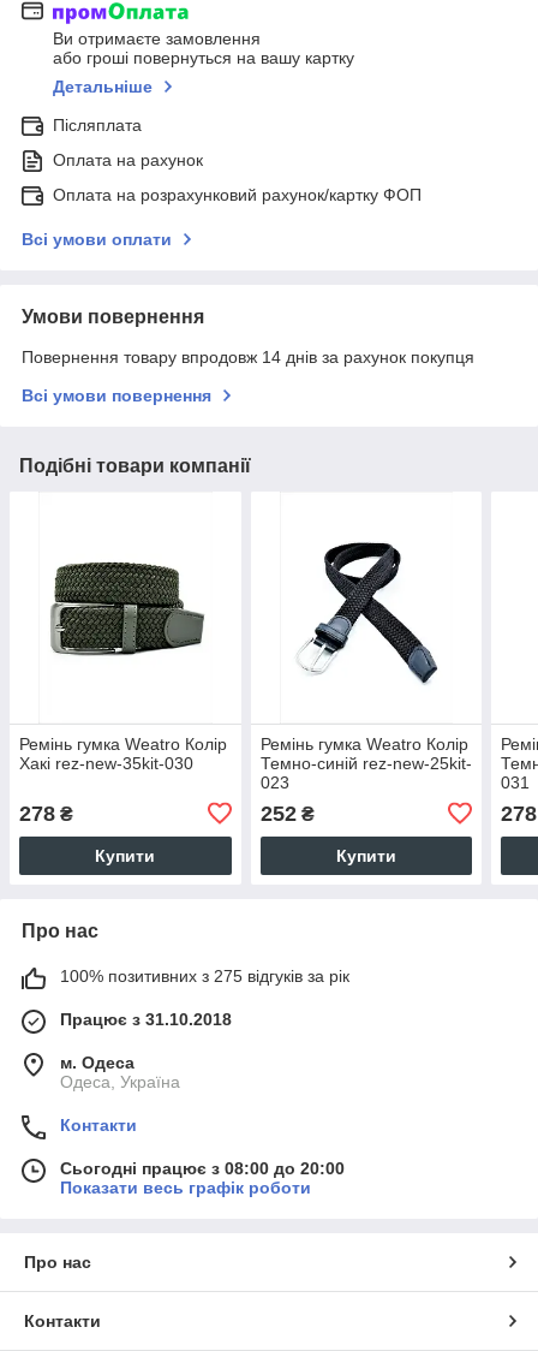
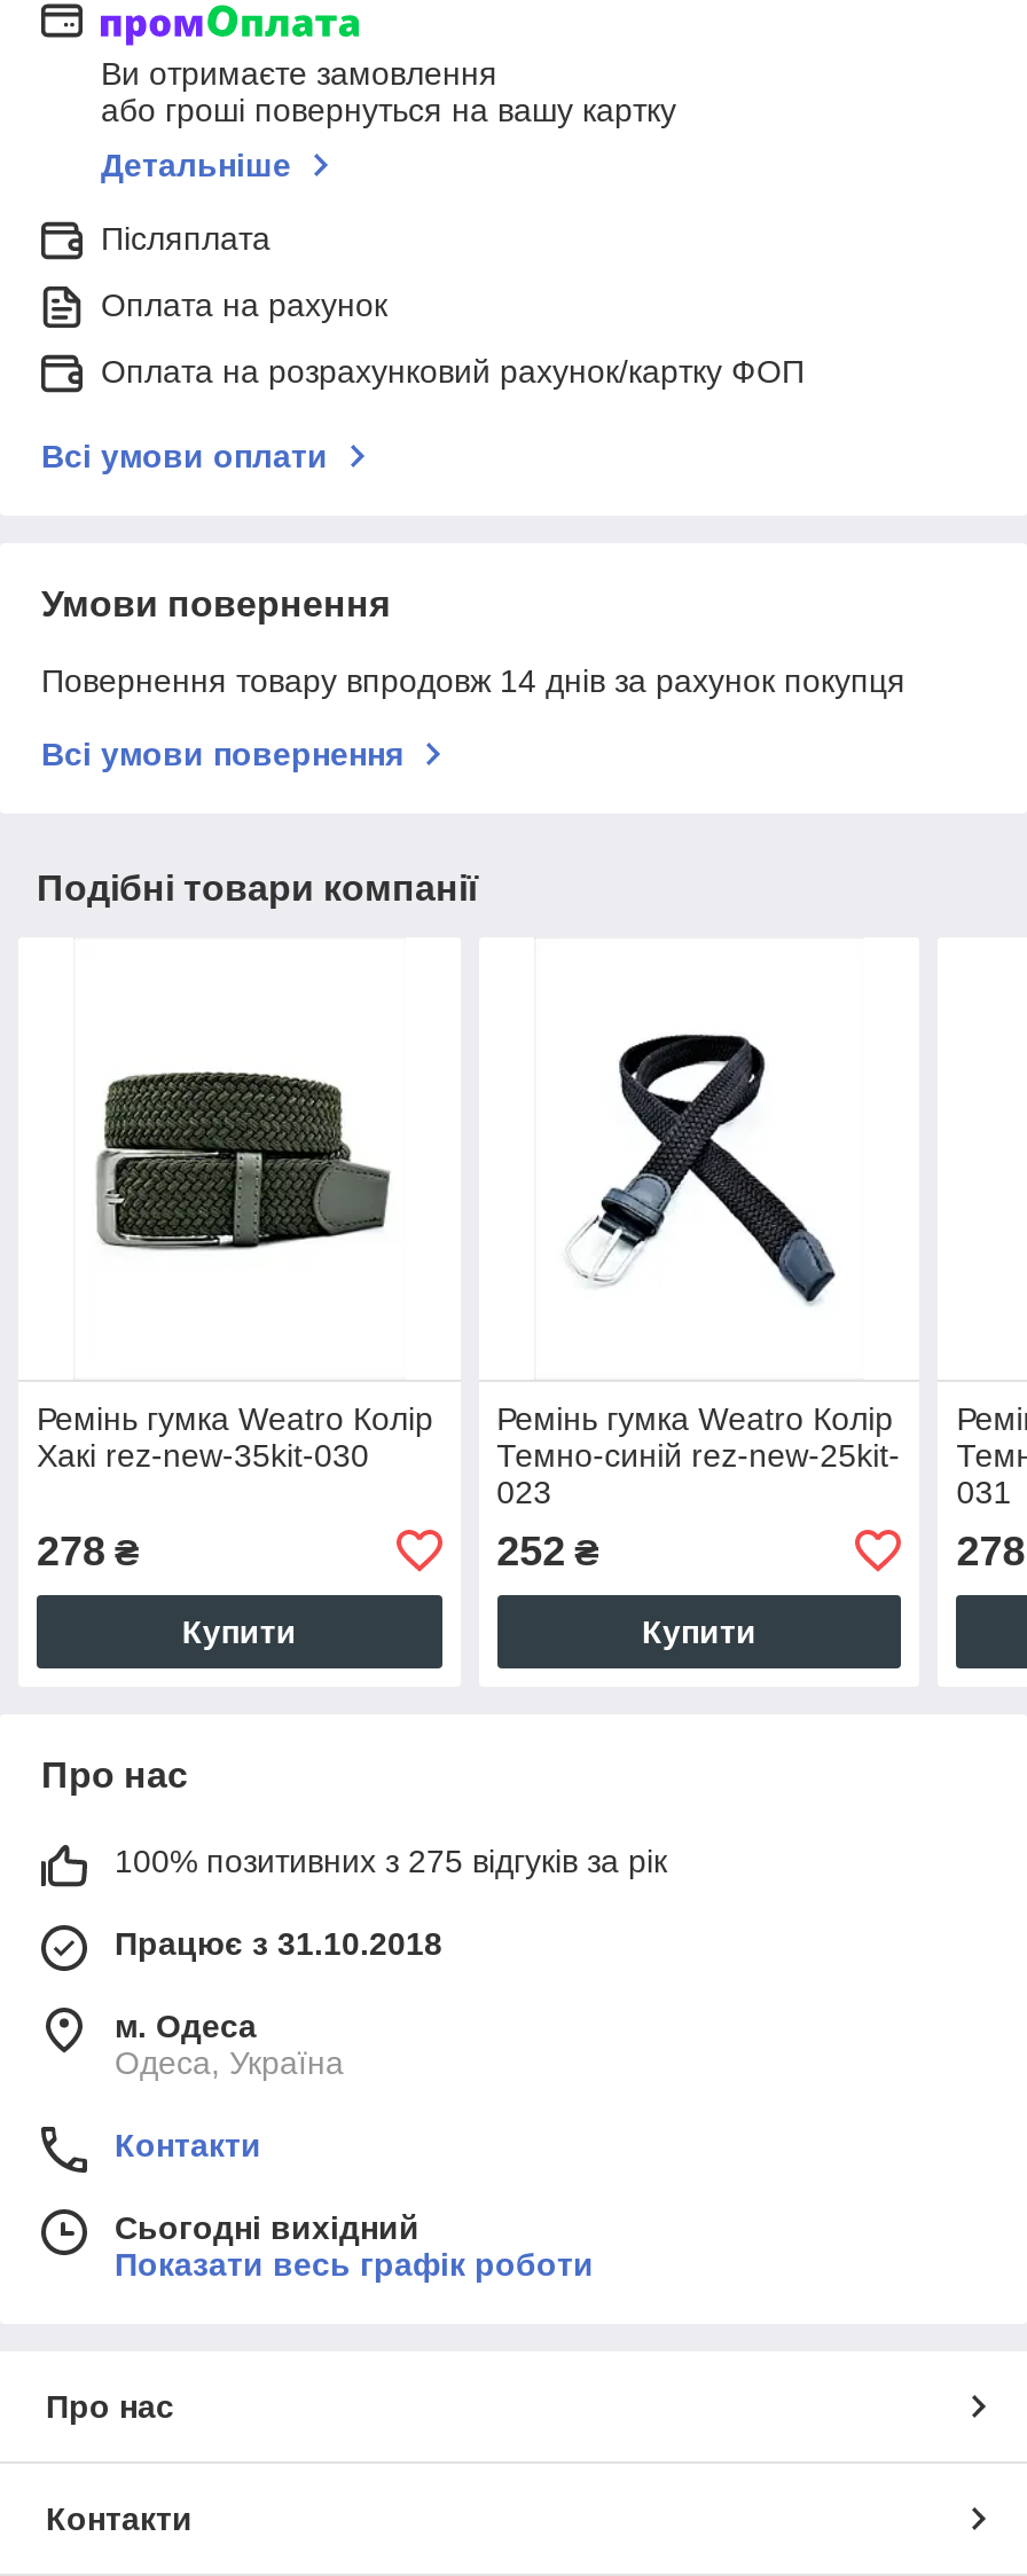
- Сьогодні працює з 08:00 до 20:00
+ Сьогодні вихідний
